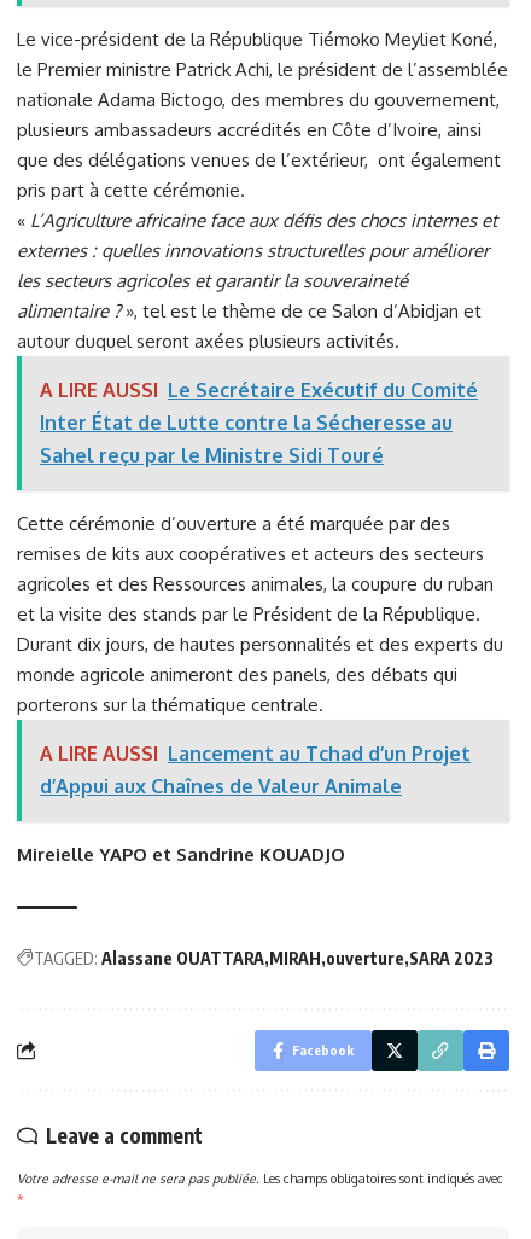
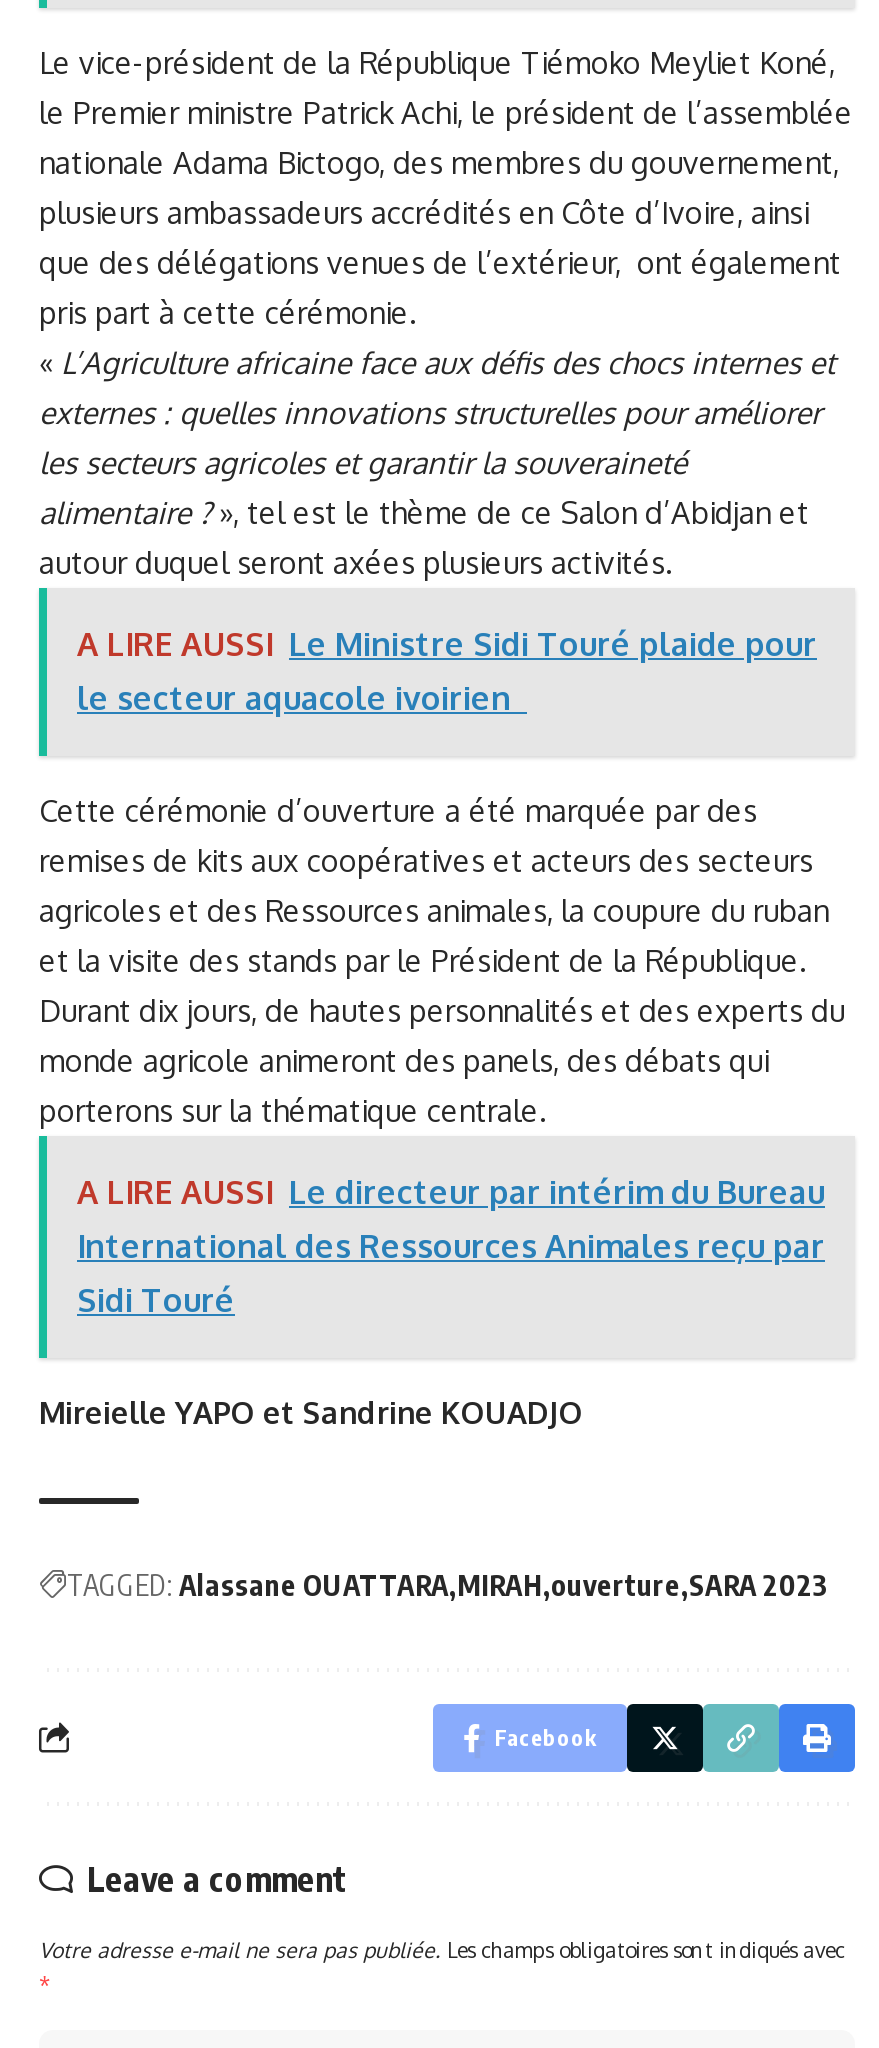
- A LIRE AUSSI Le Secrétaire Exécutif du Comité
- Inter État de Lutte contre la Sécheresse au
- Sahel reçu par le Ministre Sidi Touré
+ A LIRE AUSSI Le Ministre Sidi Touré plaide pour
+ le secteur aquacole ivoirien

moved up: Cette cérémonie d’ouverture a été marquée par des | remises de kits aux coopératives et acteurs des secteurs | agricoles et des Ressources animales, la coupure du ruban | et la visite des stands par le Président de la République. | Durant dix jours, de hautes personnalités et des experts du | monde agricole animeront des panels, des débats qui | porterons sur la thématique centrale.

- A LIRE AUSSI Lancement au Tchad d’un Projet
- d’Appui aux Chaînes de Valeur Animale
+ A LIRE AUSSI Le directeur par intérim du Bureau
+ International des Ressources Animales reçu par
+ Sidi Touré
